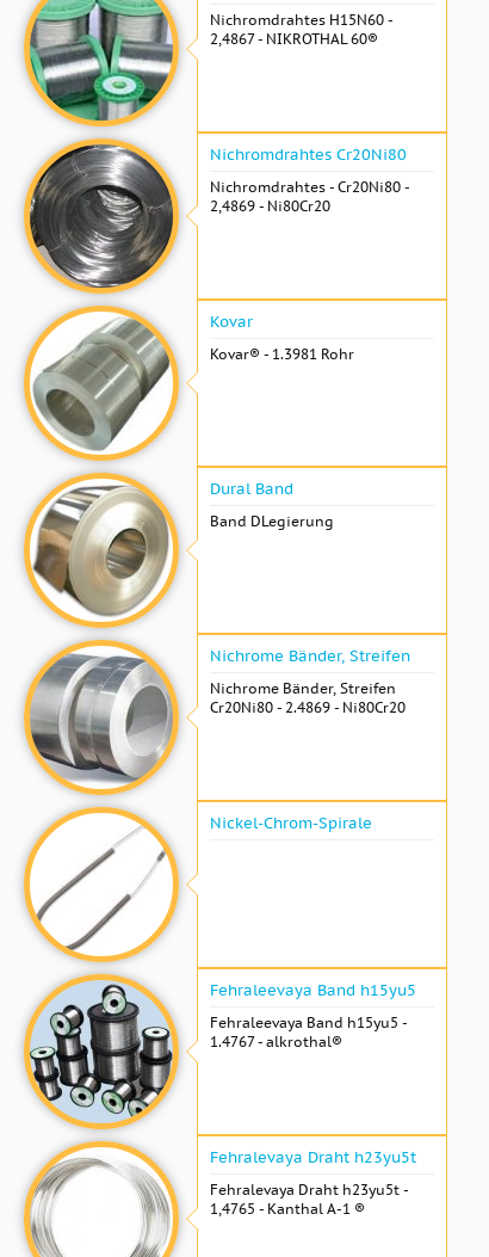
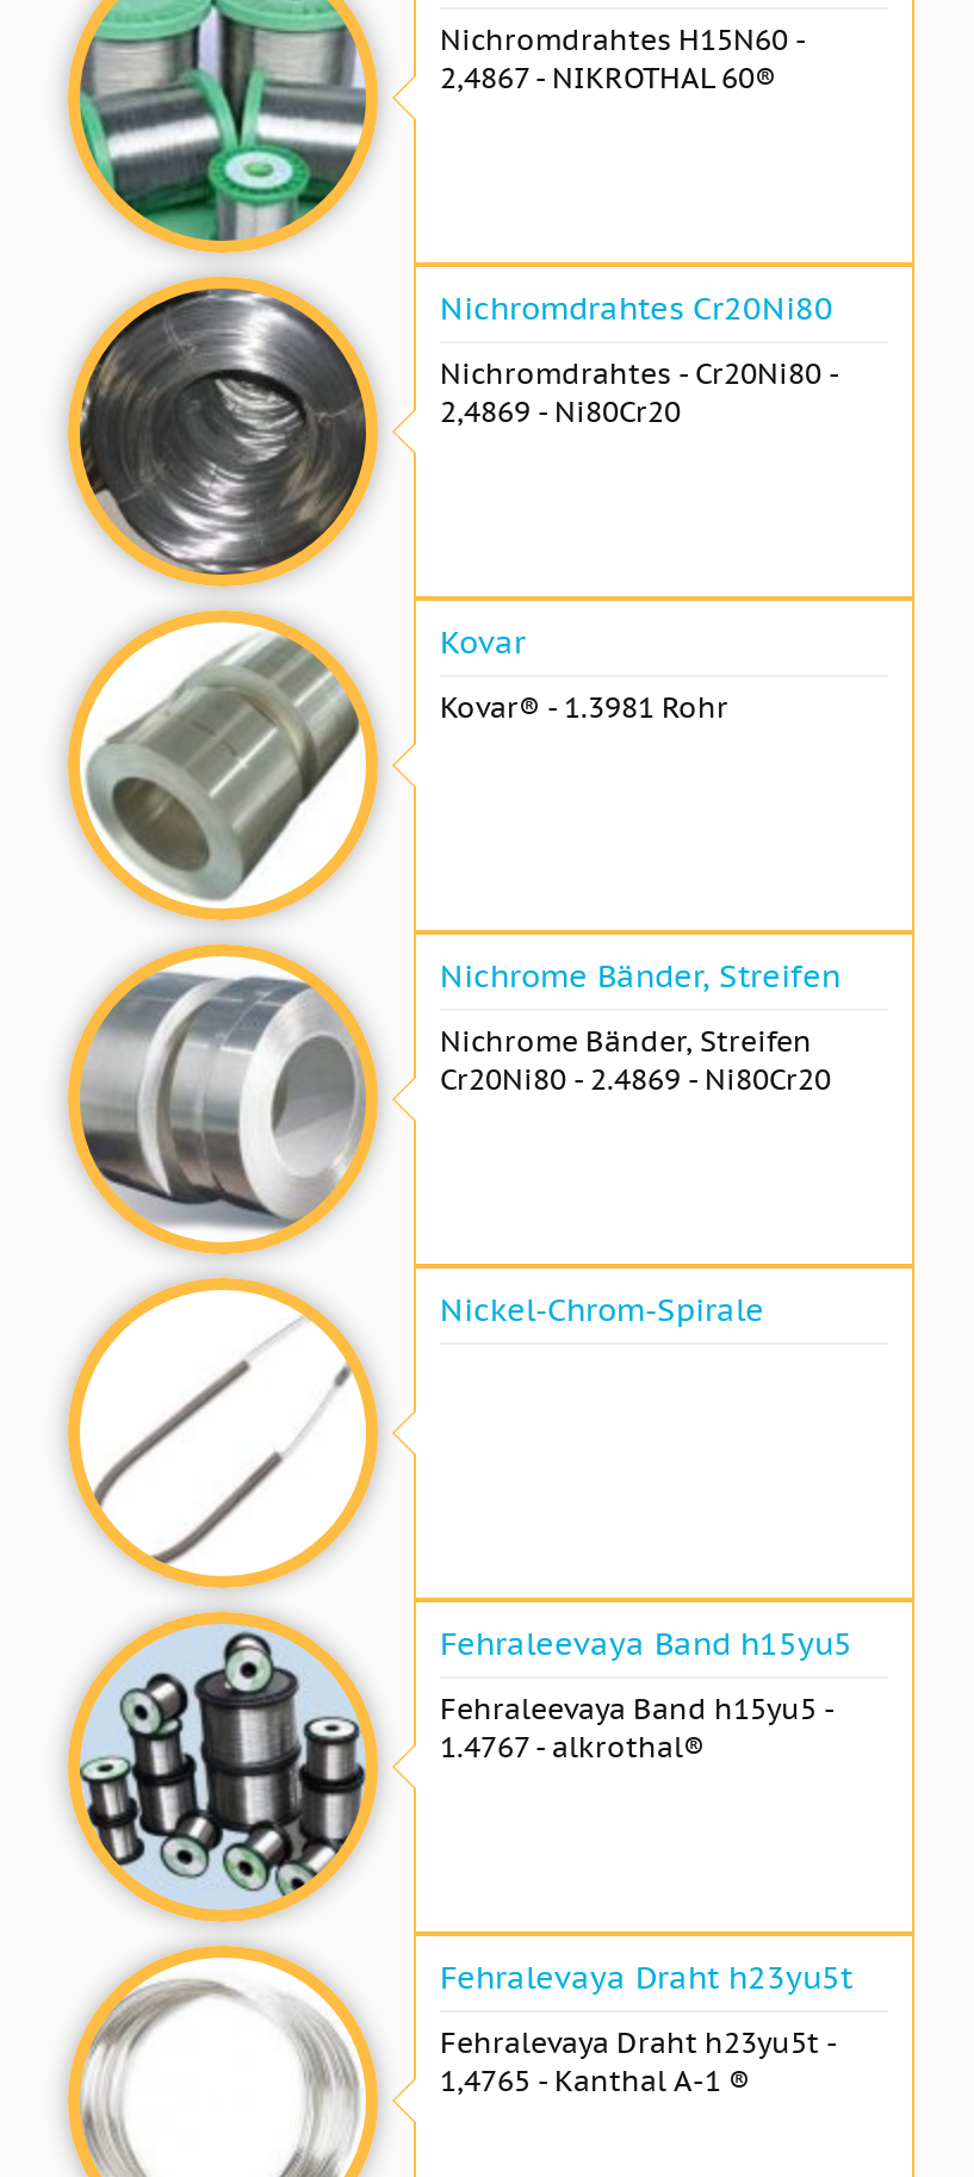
- [image]
- Dural Band
- Band DLegierung
